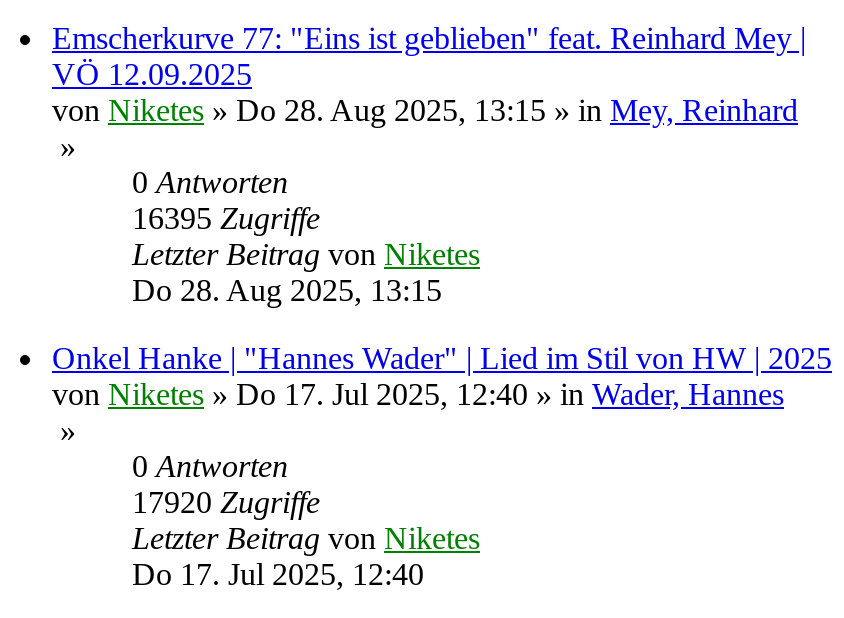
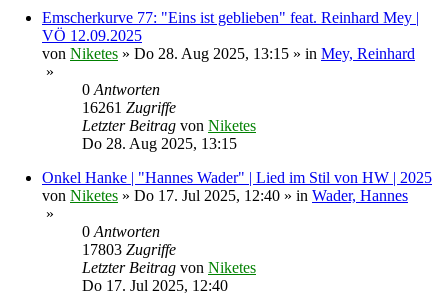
- 16395 Zugriffe
+ 16261 Zugriffe

- 17920 Zugriffe
+ 17803 Zugriffe
